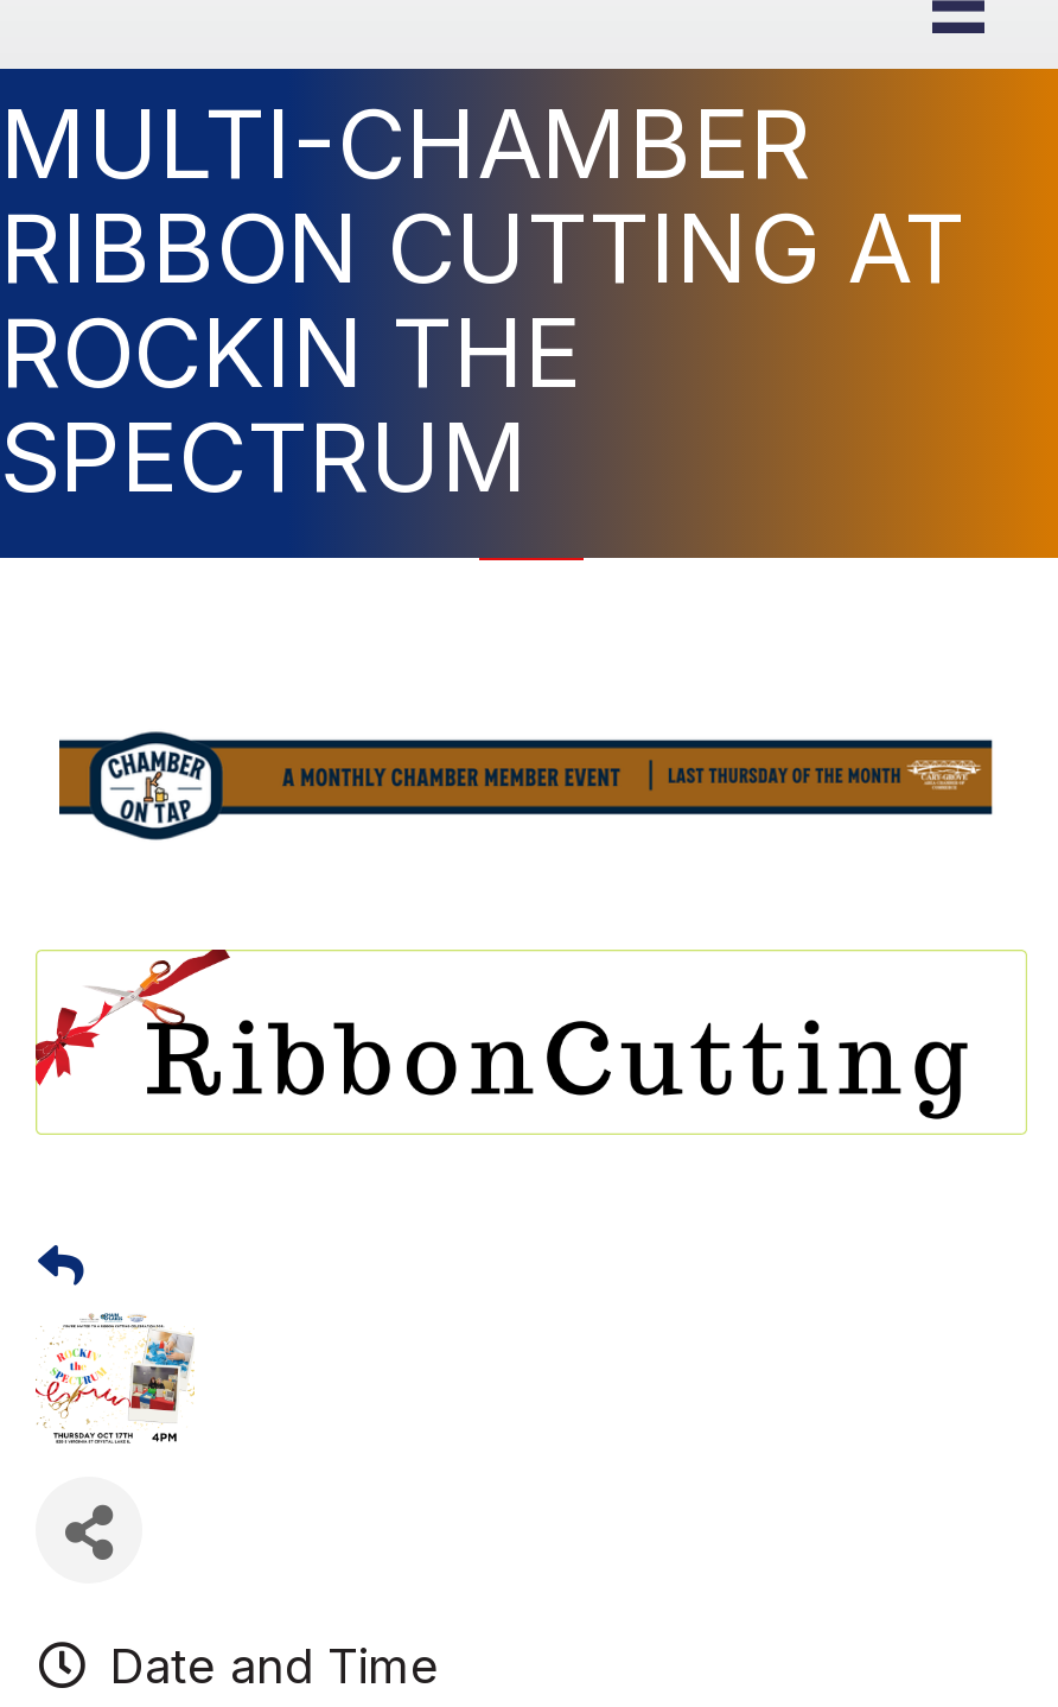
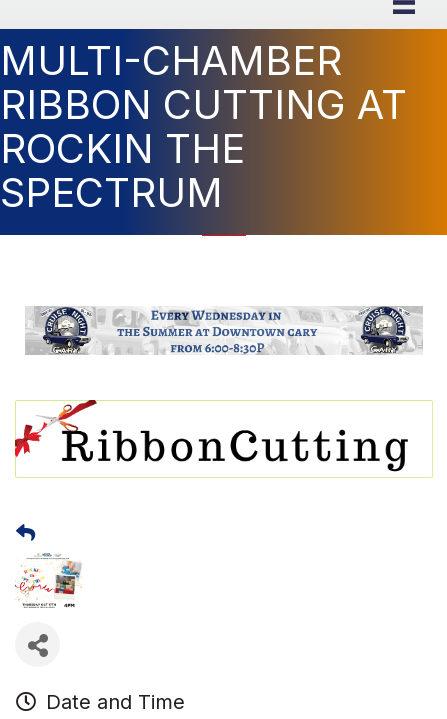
- [image]
+ [image]
